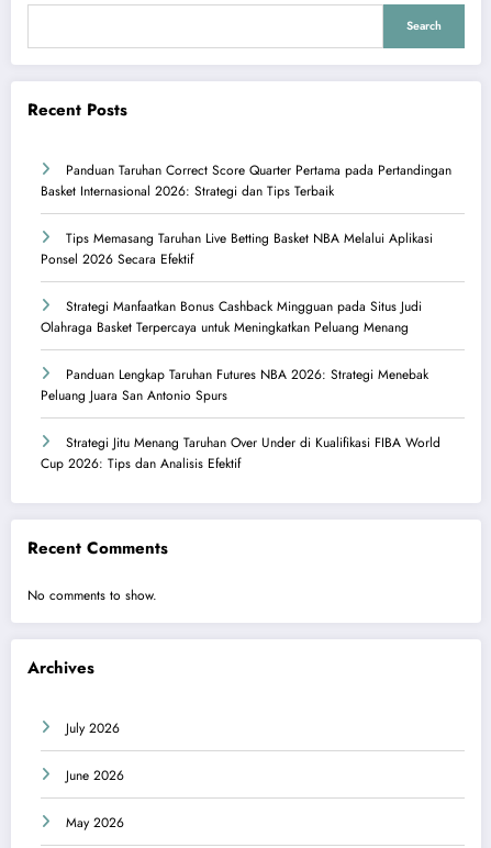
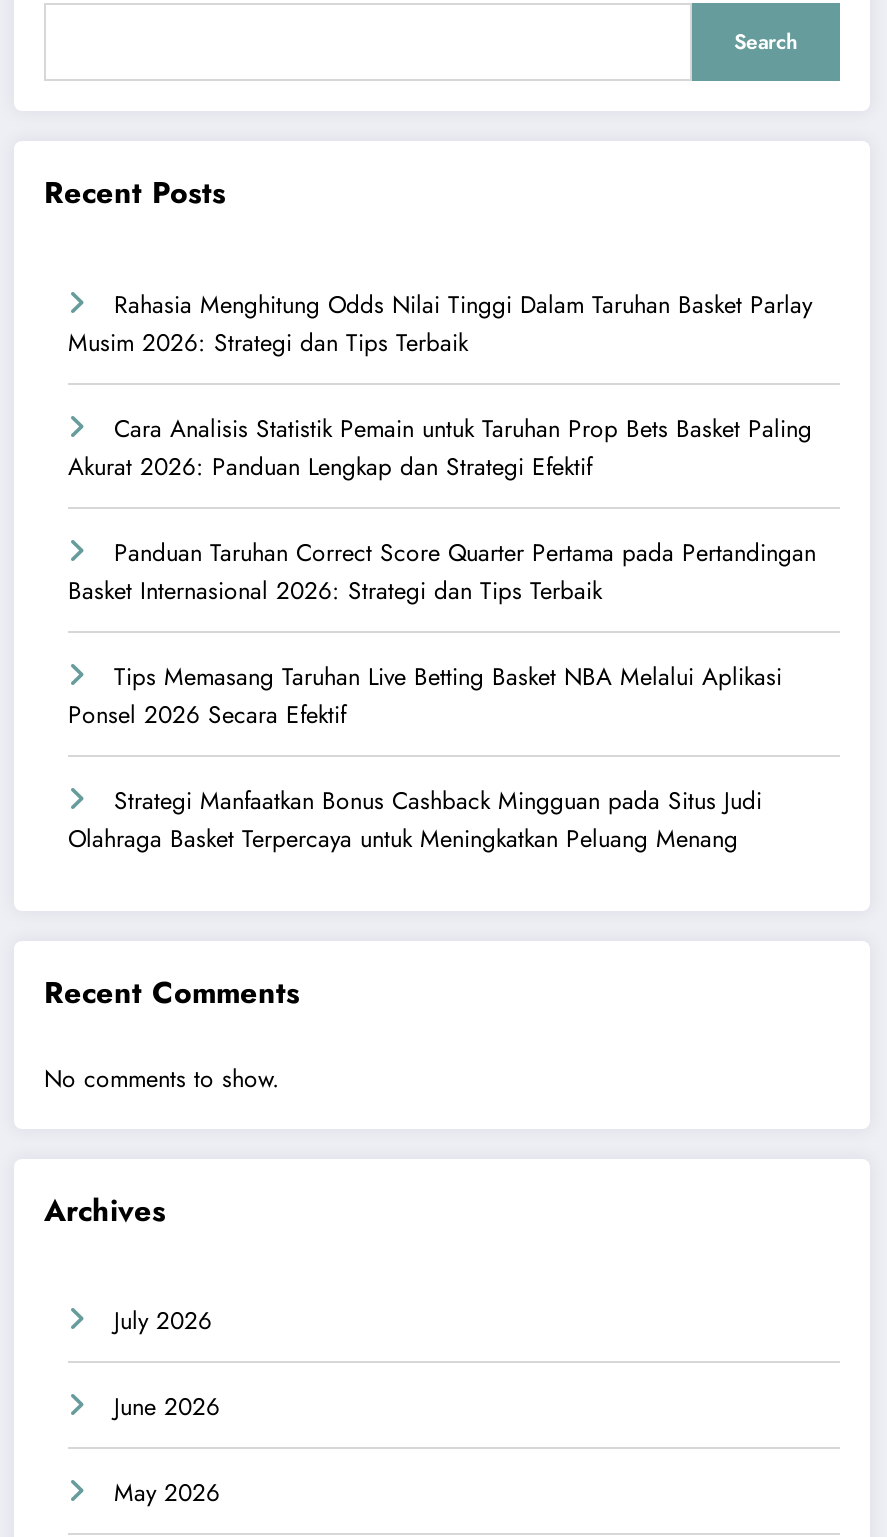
+ Rahasia Menghitung Odds Nilai Tinggi Dalam Taruhan Basket Parlay
+ Musim 2026: Strategi dan Tips Terbaik
+ Cara Analisis Statistik Pemain untuk Taruhan Prop Bets Basket Paling
+ Akurat 2026: Panduan Lengkap dan Strategi Efektif

moved down: Panduan Taruhan Correct Score Quarter Pertama pada Pertandingan | Basket Internasional 2026: Strategi dan Tips Terbaik | Tips Memasang Taruhan Live Betting Basket NBA Melalui Aplikasi | Ponsel 2026 Secara Efektif | Strategi Manfaatkan Bonus Cashback Mingguan pada Situs Judi | Olahraga Basket Terpercaya untuk Meningkatkan Peluang Menang

- Panduan Lengkap Taruhan Futures NBA 2026: Strategi Menebak
- Peluang Juara San Antonio Spurs
- Strategi Jitu Menang Taruhan Over Under di Kualifikasi FIBA World
- Cup 2026: Tips dan Analisis Efektif
